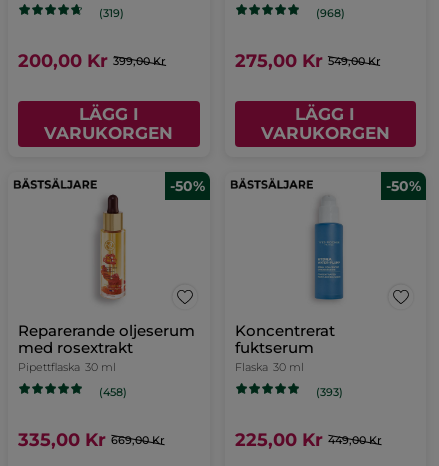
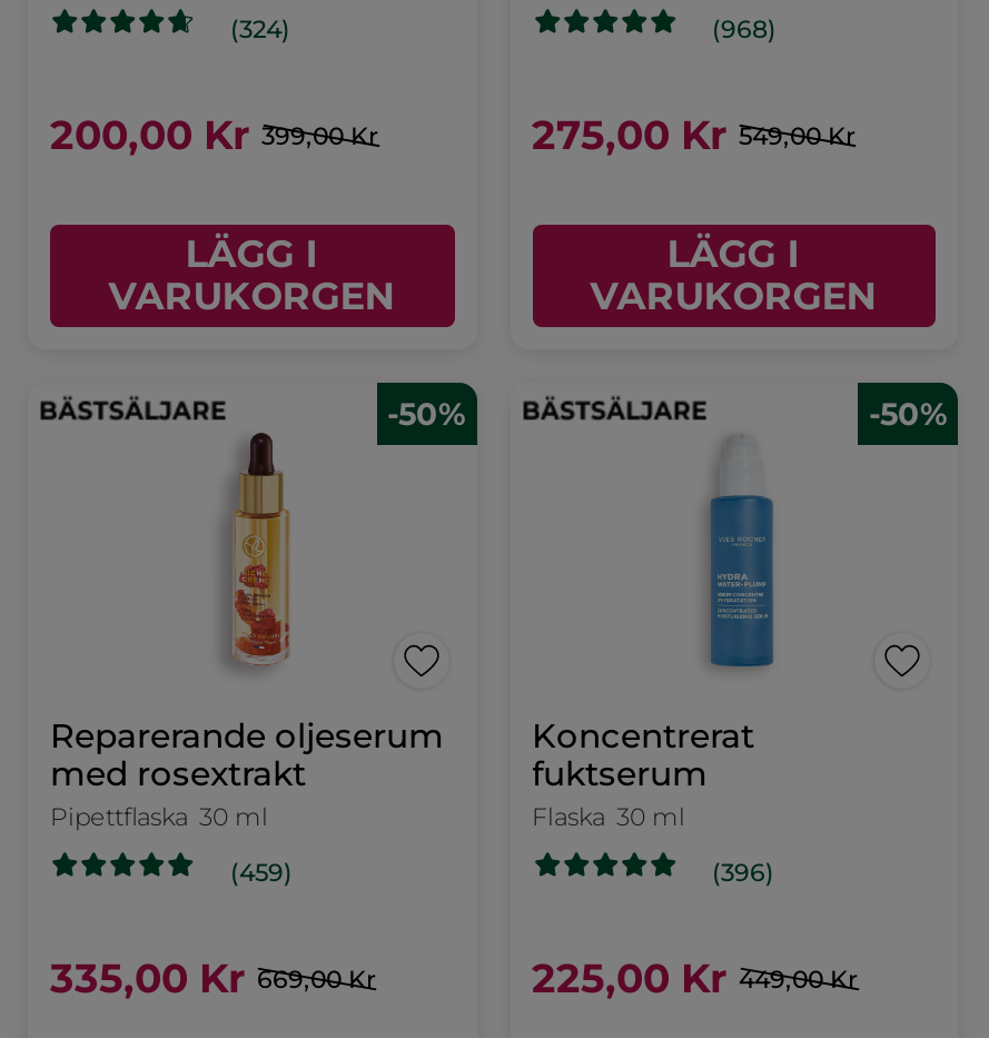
- (319)
+ (324)

- (458)
+ (459)

- (393)
+ (396)
